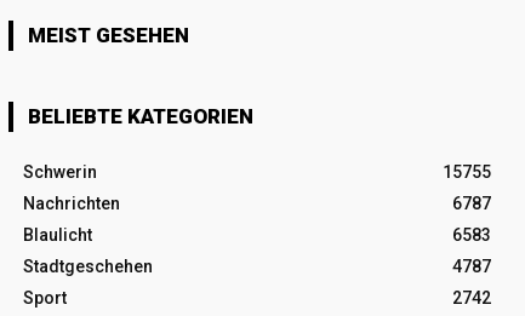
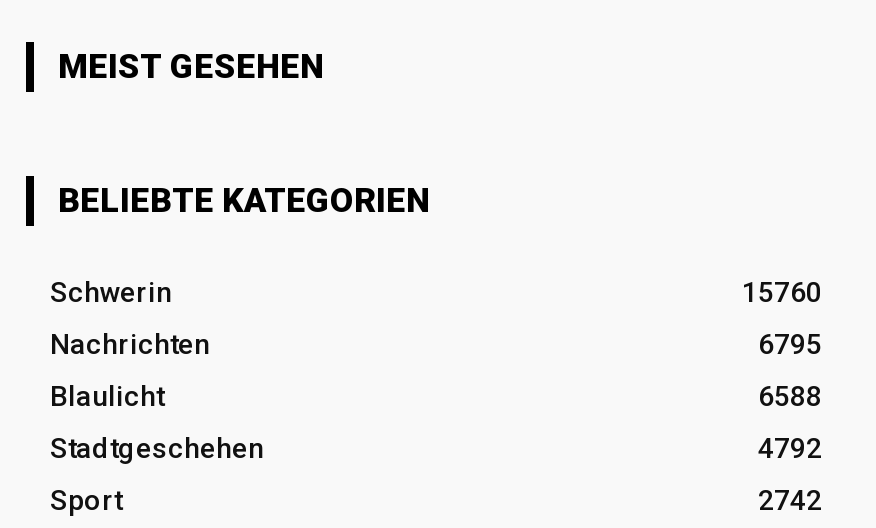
- 15755
+ 15760

- 6787
+ 6795

- 6583
+ 6588

- 4787
+ 4792
